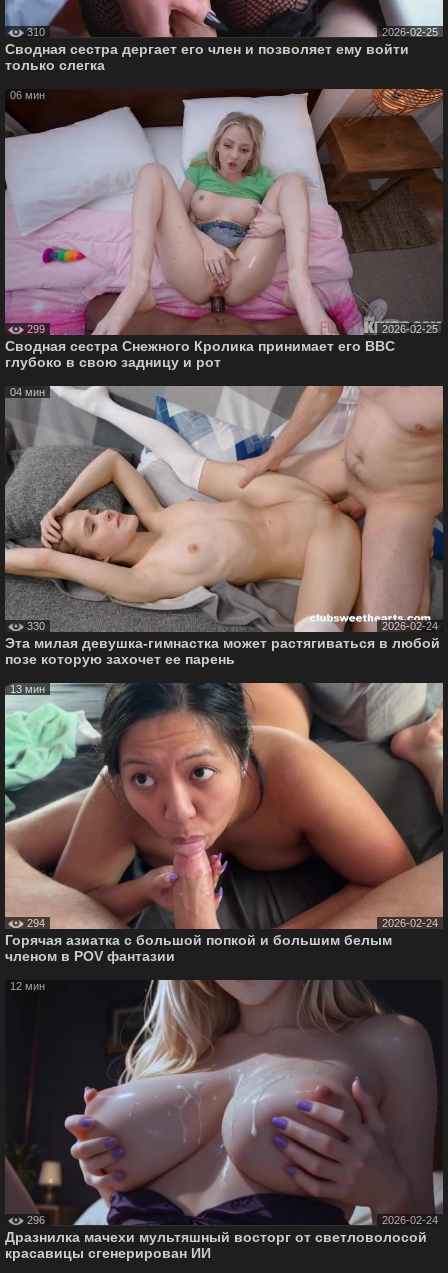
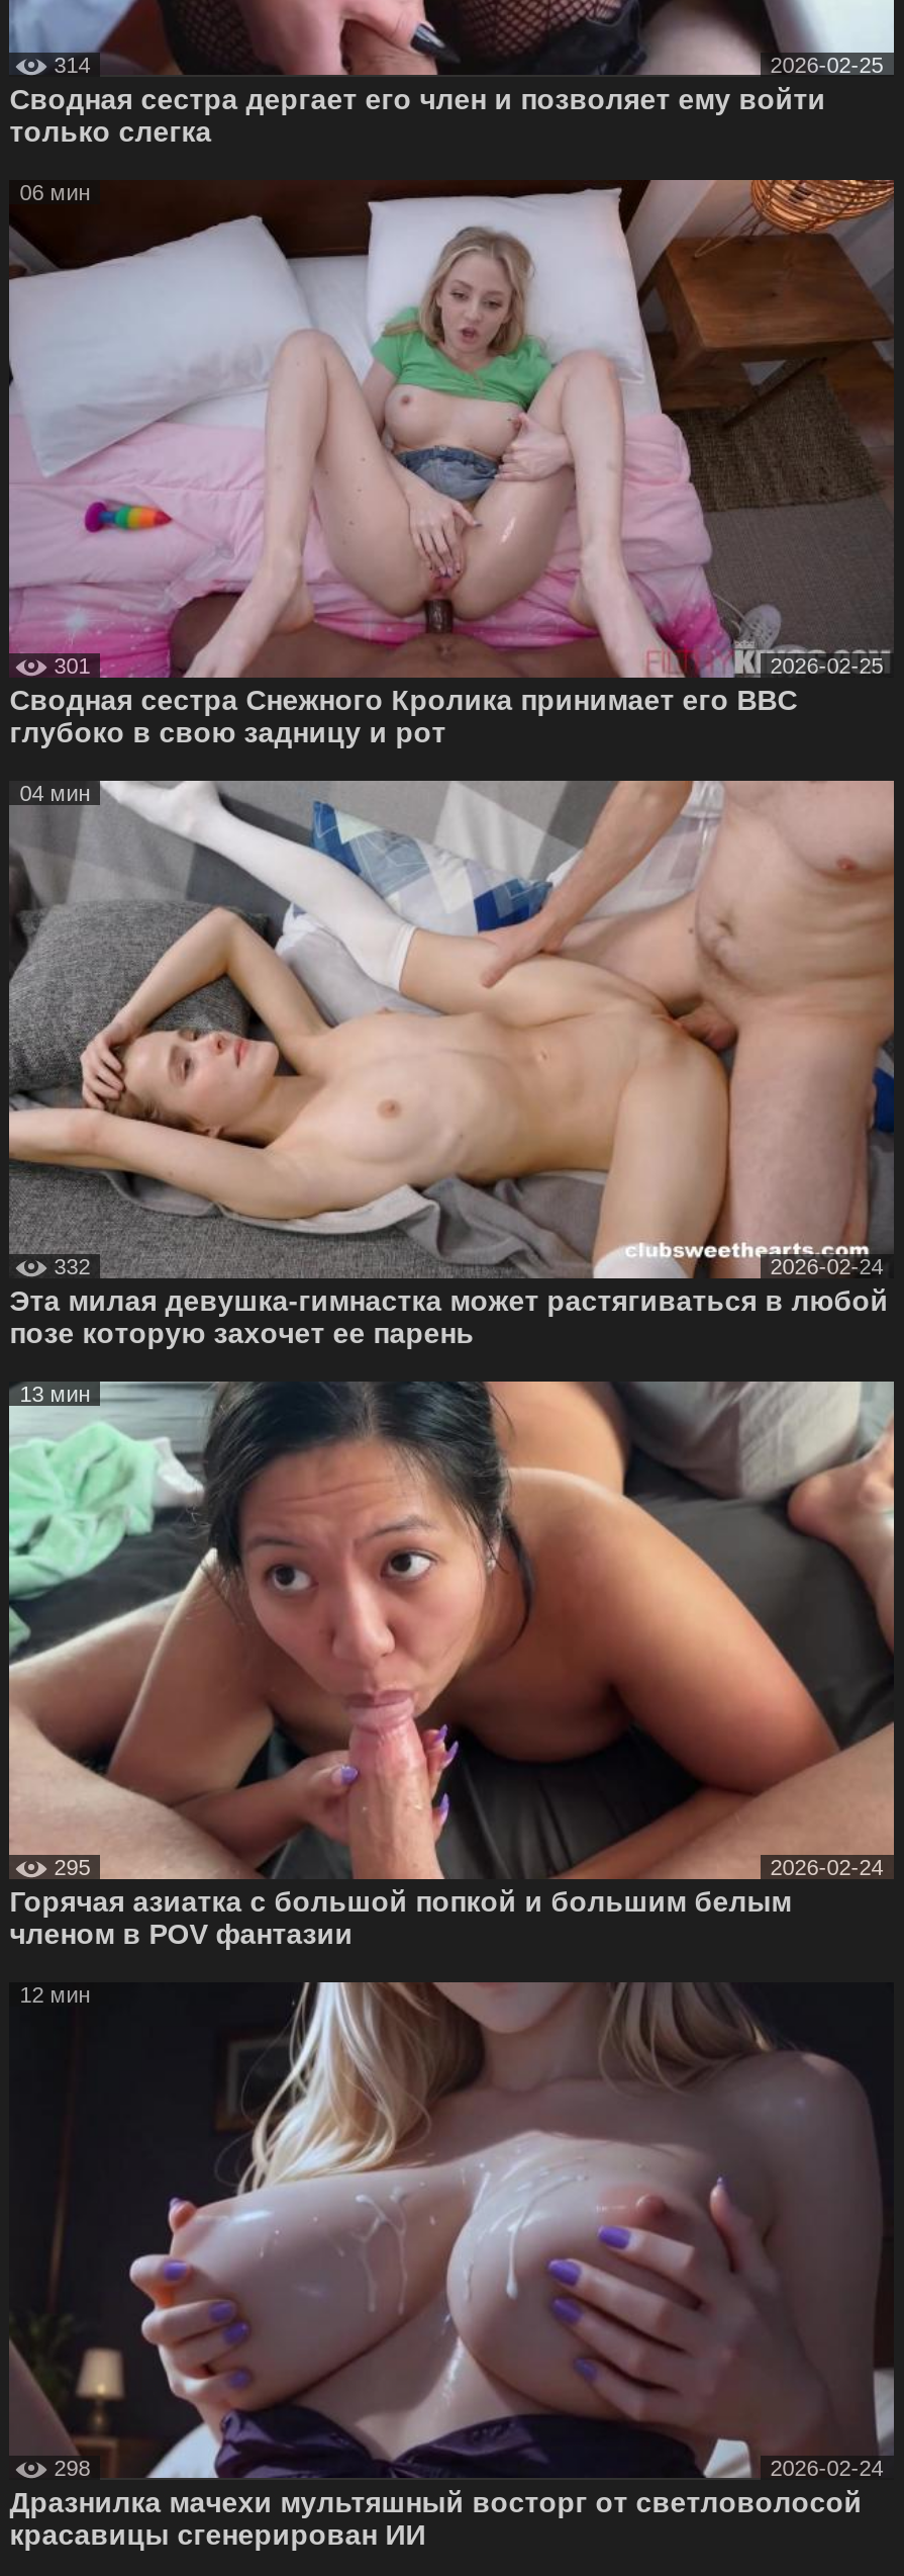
- 310
+ 314

- 299
+ 301

- 330
+ 332

- 294
+ 295

- 296
+ 298
